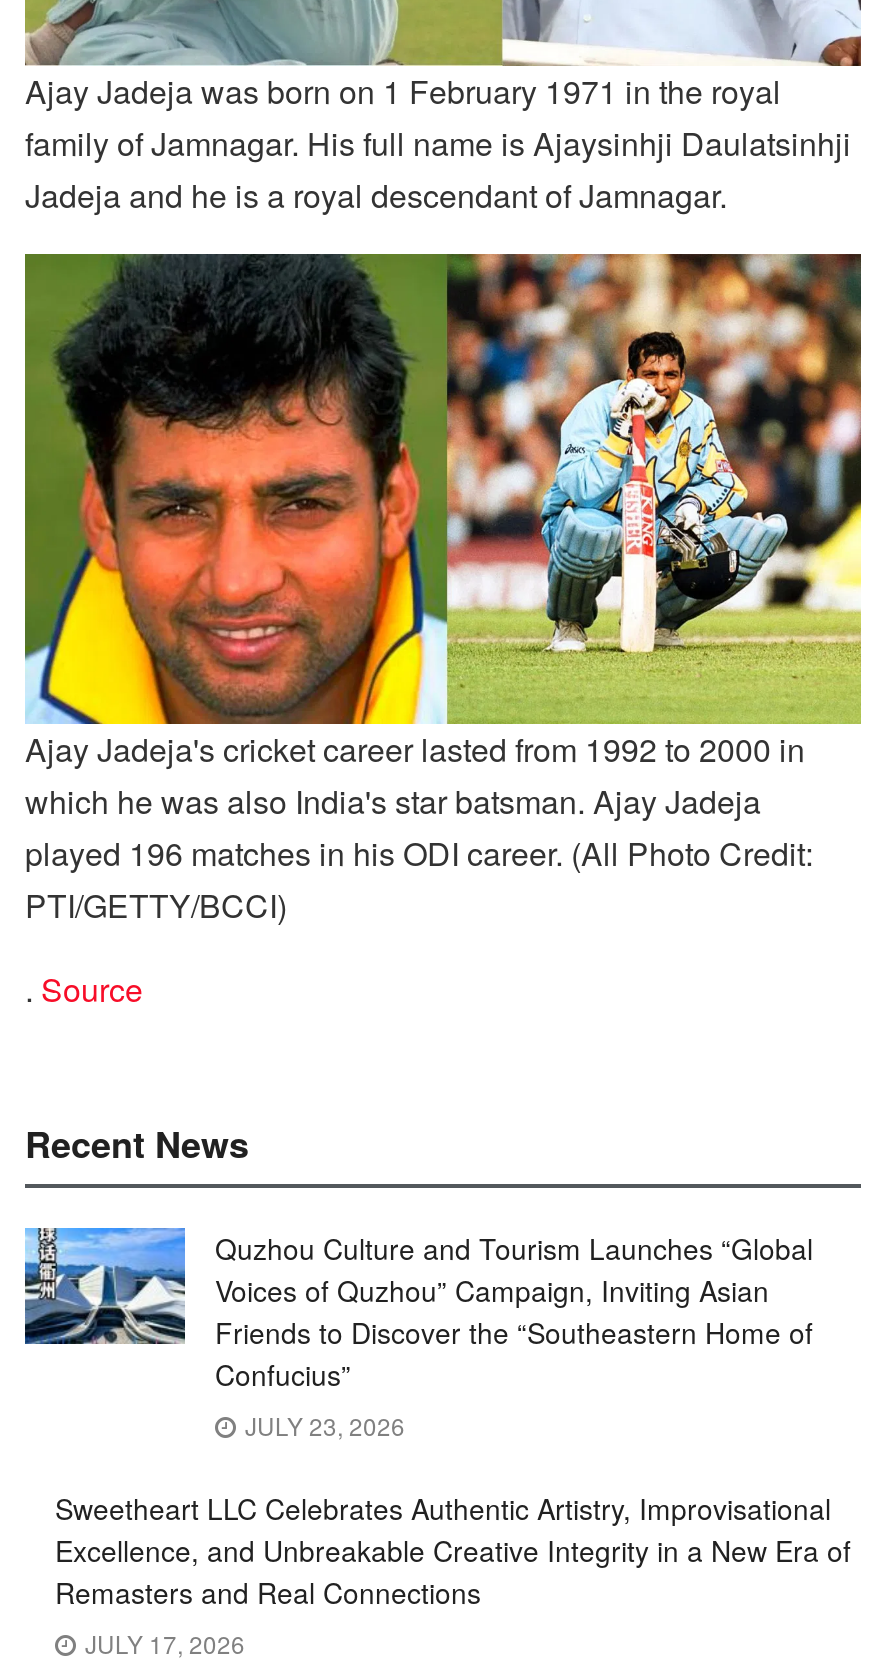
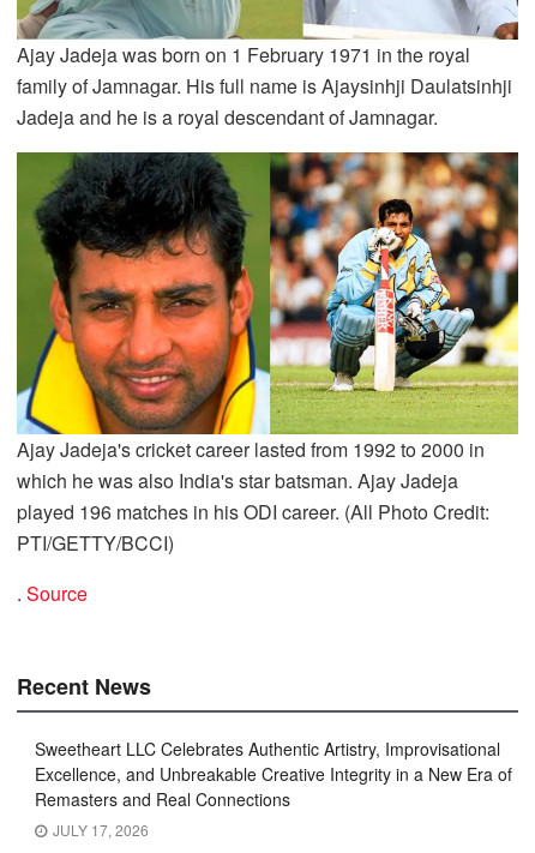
- [image]
- Quzhou Culture and Tourism Launches “Global
- Voices of Quzhou” Campaign, Inviting Asian
- Friends to Discover the “Southeastern Home of
- Confucius”
- JULY 23, 2026
